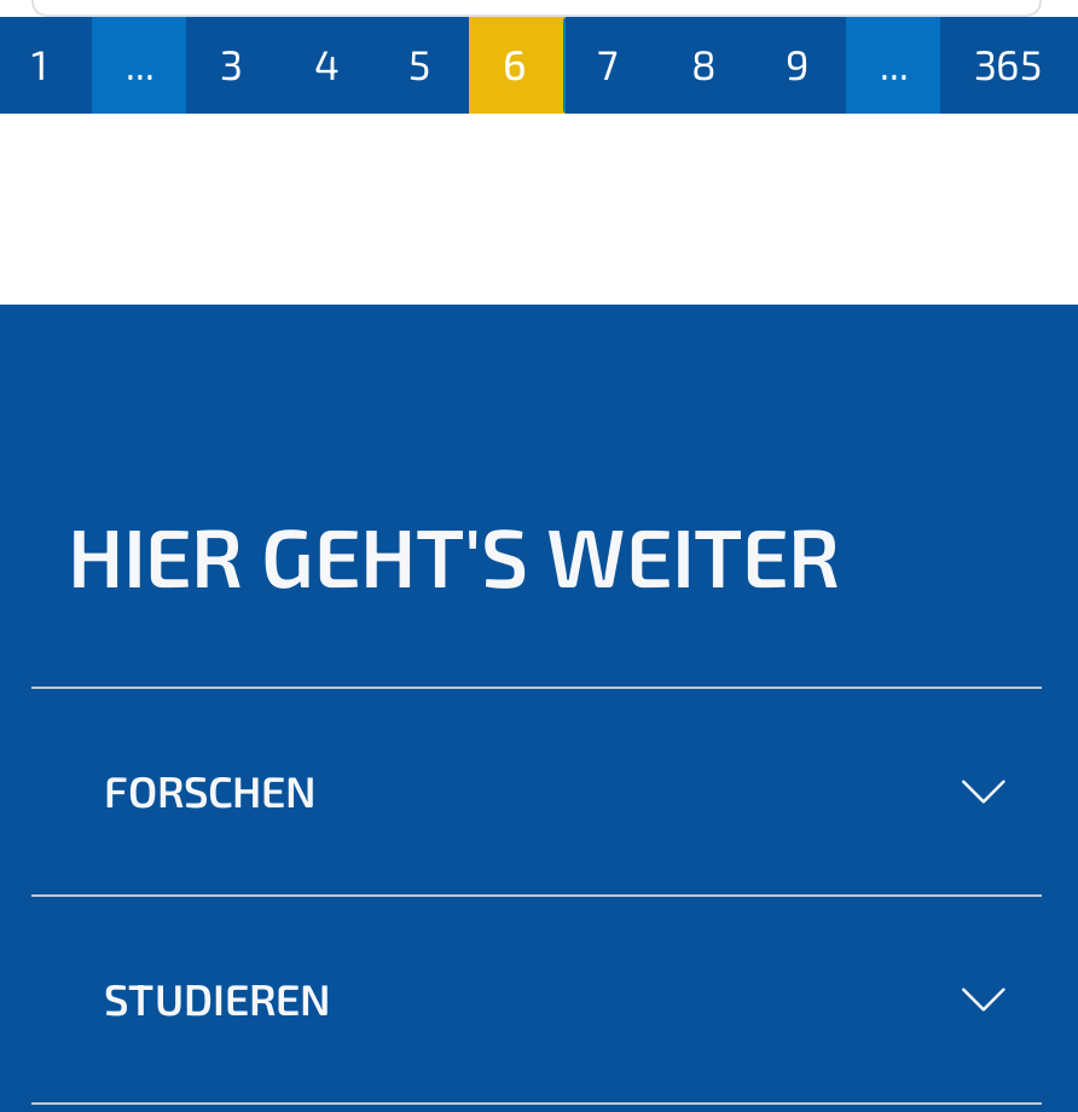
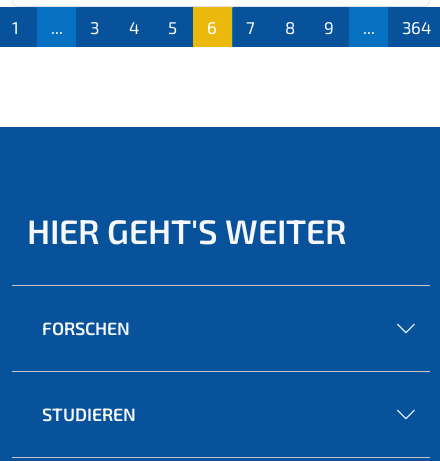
- 365
+ 364
